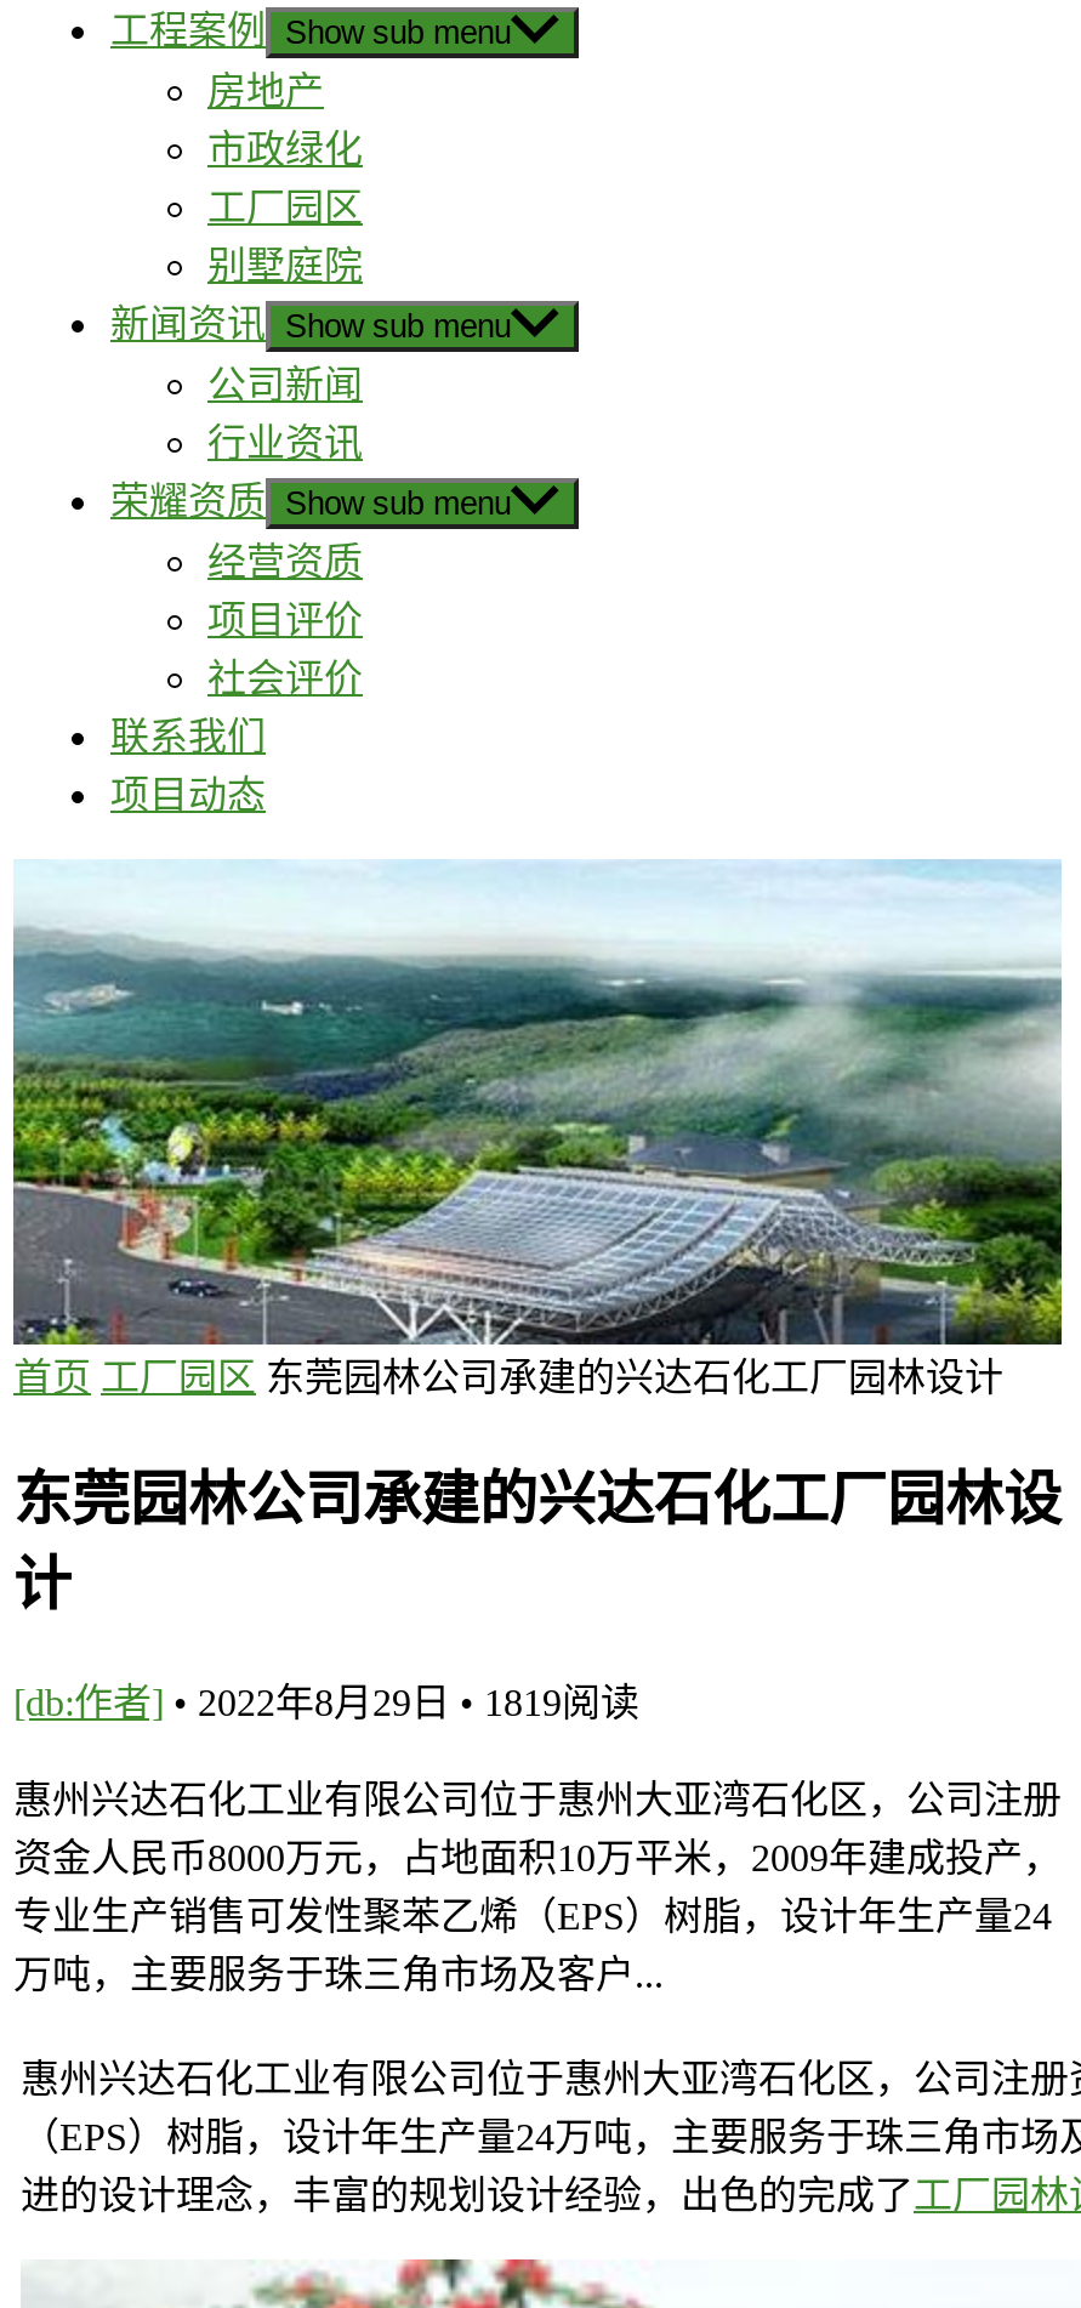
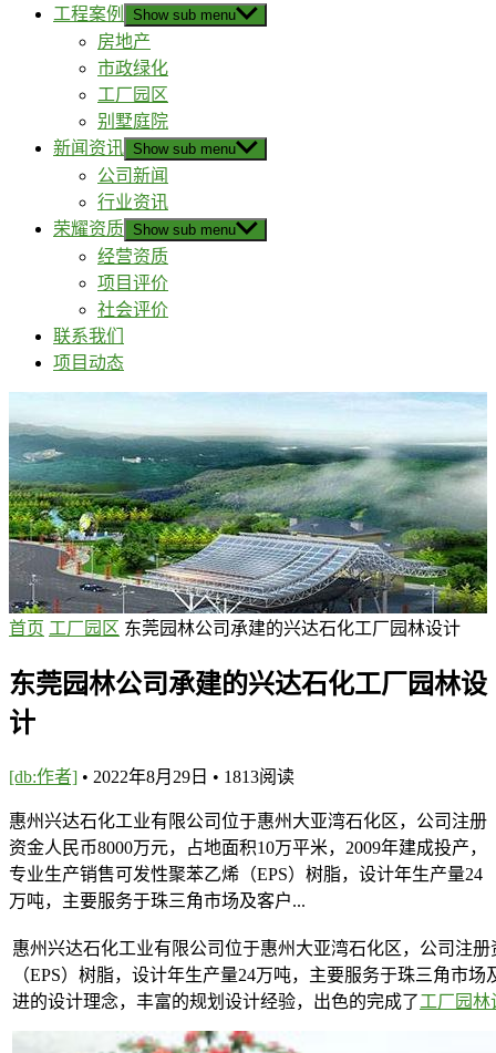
- [db:作者] • 2022年8月29日 • 1819阅读
+ [db:作者] • 2022年8月29日 • 1813阅读
